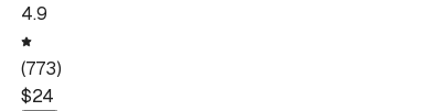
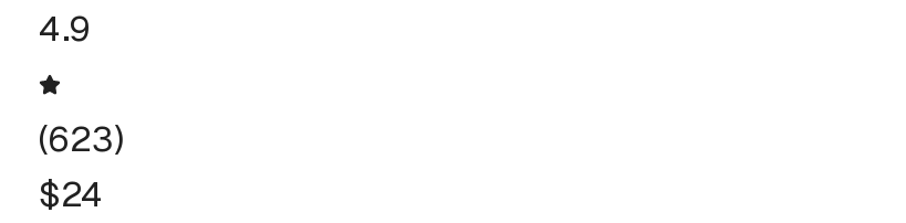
- (773)
+ (623)
